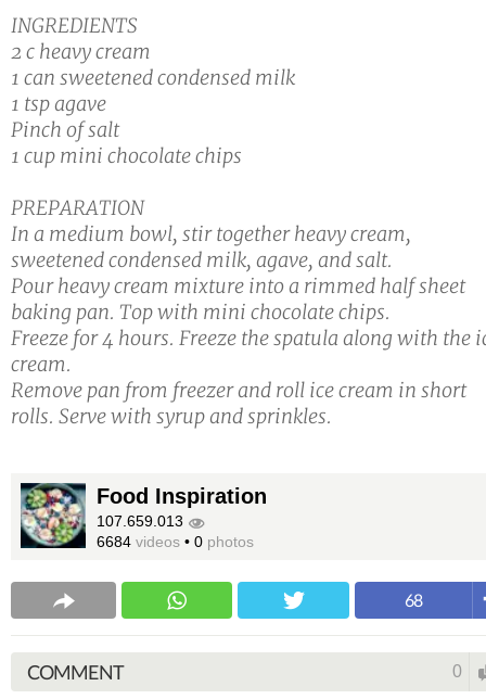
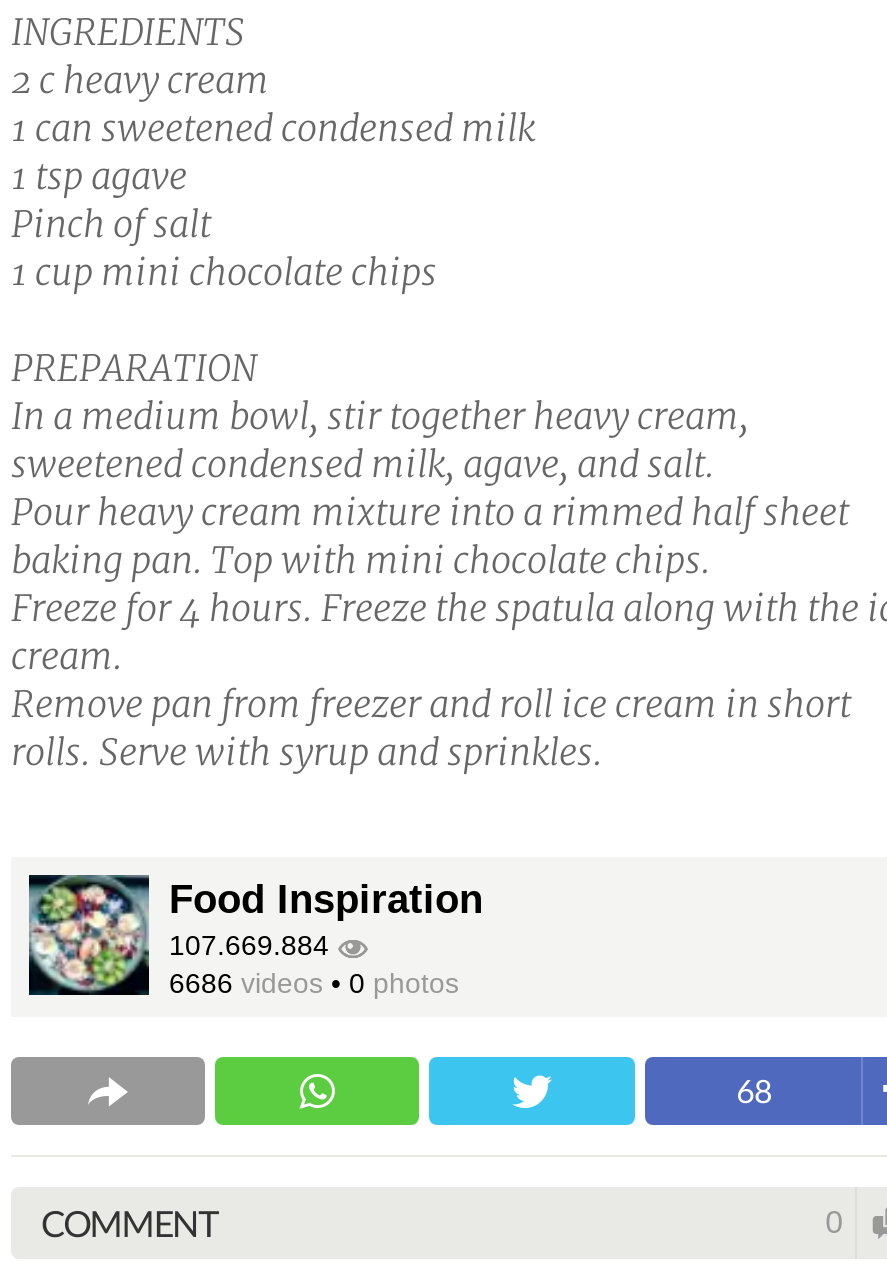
- 107.659.013
+ 107.669.884

- 6684 videos • 0 photos
+ 6686 videos • 0 photos
